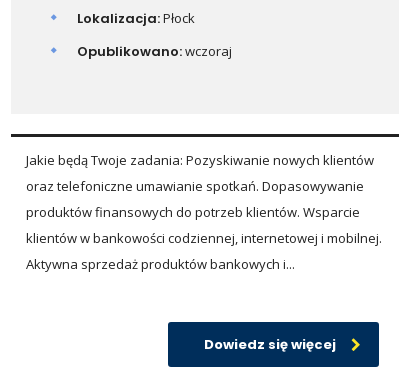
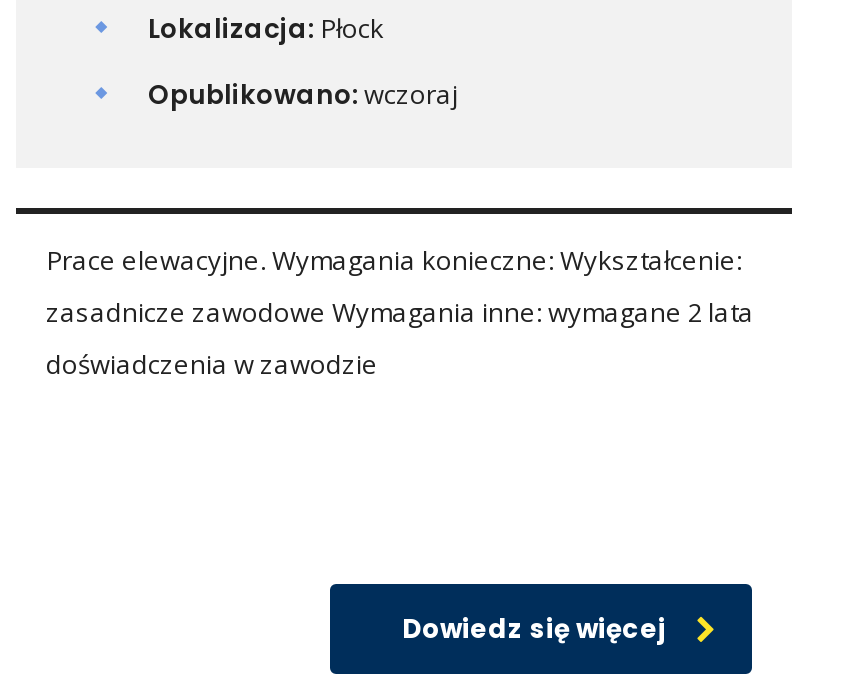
- Jakie będą Twoje zadania: Pozyskiwanie nowych klientów
- oraz telefoniczne umawianie spotkań. Dopasowywanie
- produktów finansowych do potrzeb klientów. Wsparcie
- klientów w bankowości codziennej, internetowej i mobilnej.
- Aktywna sprzedaż produktów bankowych i...
+ Prace elewacyjne. Wymagania konieczne: Wykształcenie:
+ zasadnicze zawodowe Wymagania inne: wymagane 2 lata
+ doświadczenia w zawodzie
